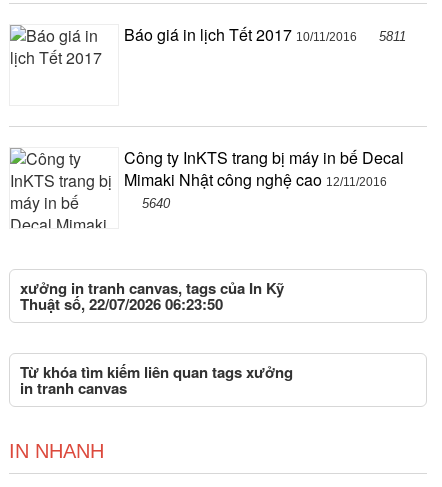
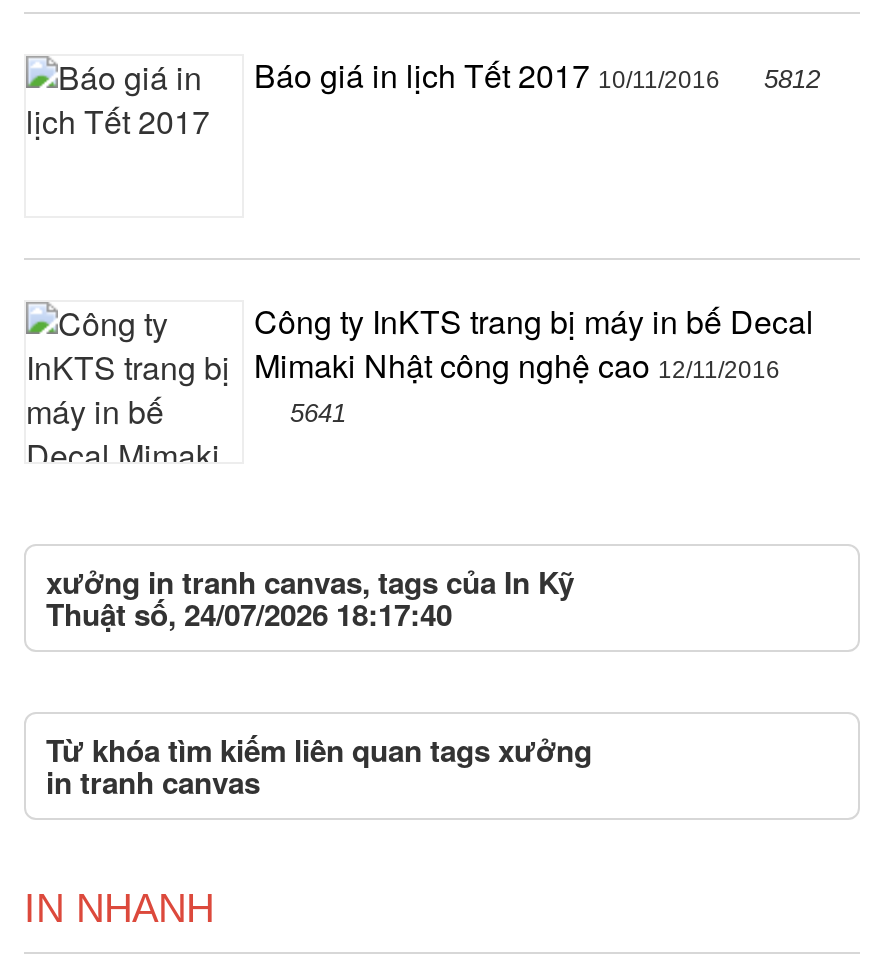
- Báo giá in lịch Tết 2017 10/11/2016 5811
+ Báo giá in lịch Tết 2017 10/11/2016 5812

- 5640
+ 5641

- Thuật số, 22/07/2026 06:23:50
+ Thuật số, 24/07/2026 18:17:40
